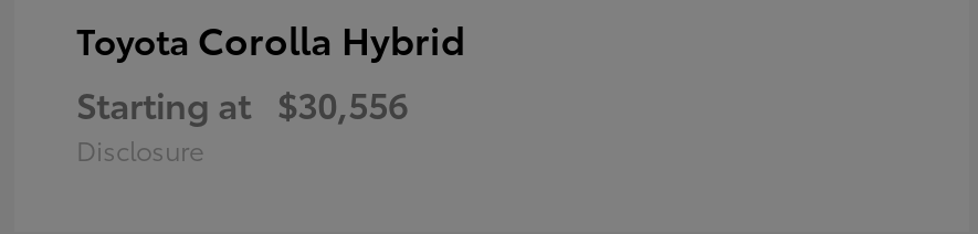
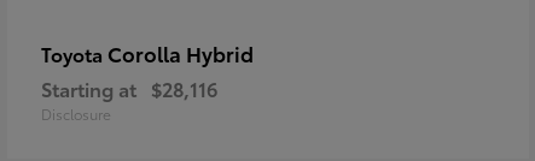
- Starting at $30,556
+ Starting at $28,116
